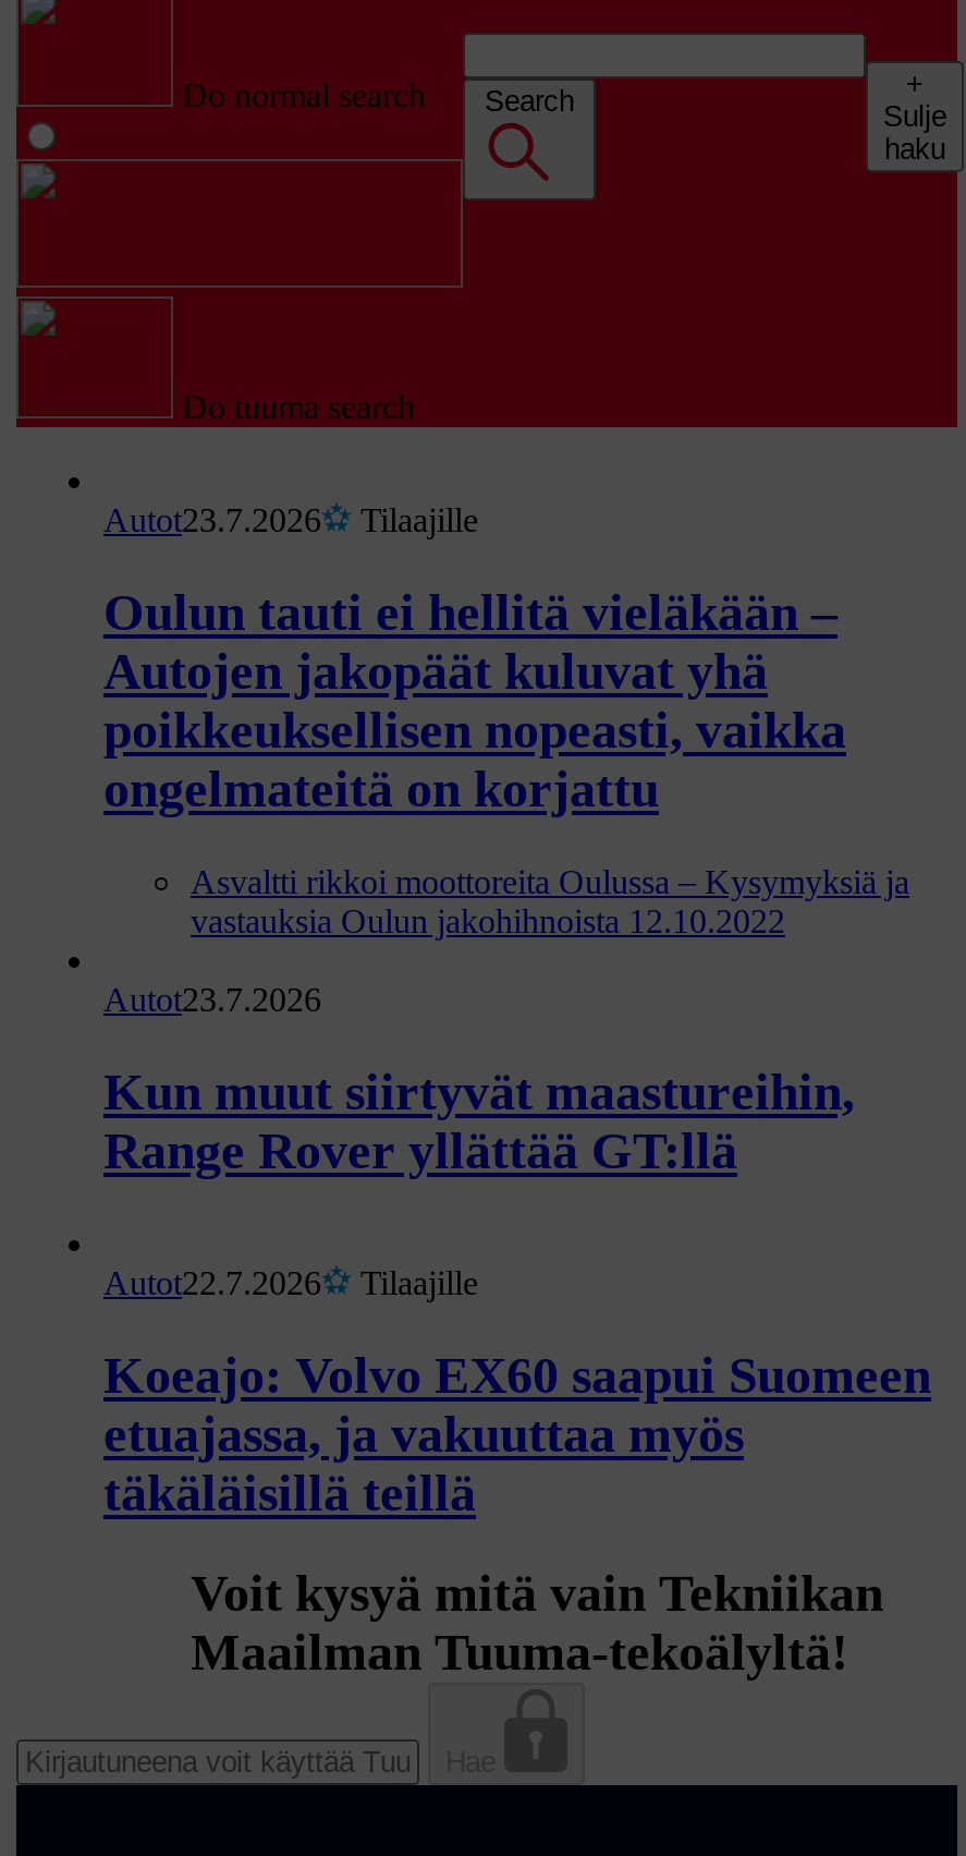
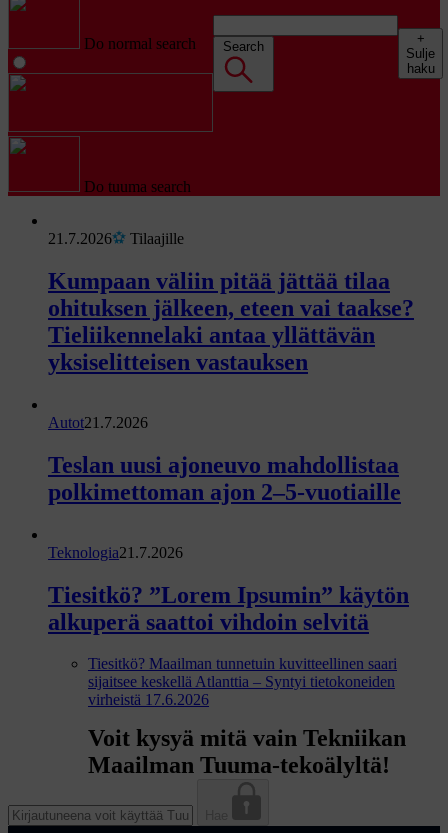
- Autot23.7.2026
+ 21.7.2026

- Oulun tauti ei hellitä vieläkään –
- Autojen jakopäät kuluvat yhä
- poikkeuksellisen nopeasti, vaikka
- ongelmateitä on korjattu
+ Kumpaan väliin pitää jättää tilaa
+ ohituksen jälkeen, eteen vai taakse?
+ Tieliikennelaki antaa yllättävän
+ yksiselitteisen vastauksen

- Asvaltti rikkoi moottoreita Oulussa – Kysymyksiä ja
- vastauksia Oulun jakohihnoista 12.10.2022
+ Autot21.7.2026

- Autot23.7.2026
+ Teslan uusi ajoneuvo mahdollistaa
+ polkimettoman ajon 2–5-vuotiaille

- Kun muut siirtyvät maastureihin,
- Range Rover yllättää GT:llä
+ Teknologia21.7.2026

- Autot22.7.2026
- Tilaajille
+ Tiesitkö? ”Lorem Ipsumin” käytön
+ alkuperä saattoi vihdoin selvitä

- Koeajo: Volvo EX60 saapui Suomeen
- etuajassa, ja vakuuttaa myös
- täkäläisillä teillä
+ Tiesitkö? Maailman tunnetuin kuvitteellinen saari
+ sijaitsee keskellä Atlanttia – Syntyi tietokoneiden
+ virheistä 17.6.2026
